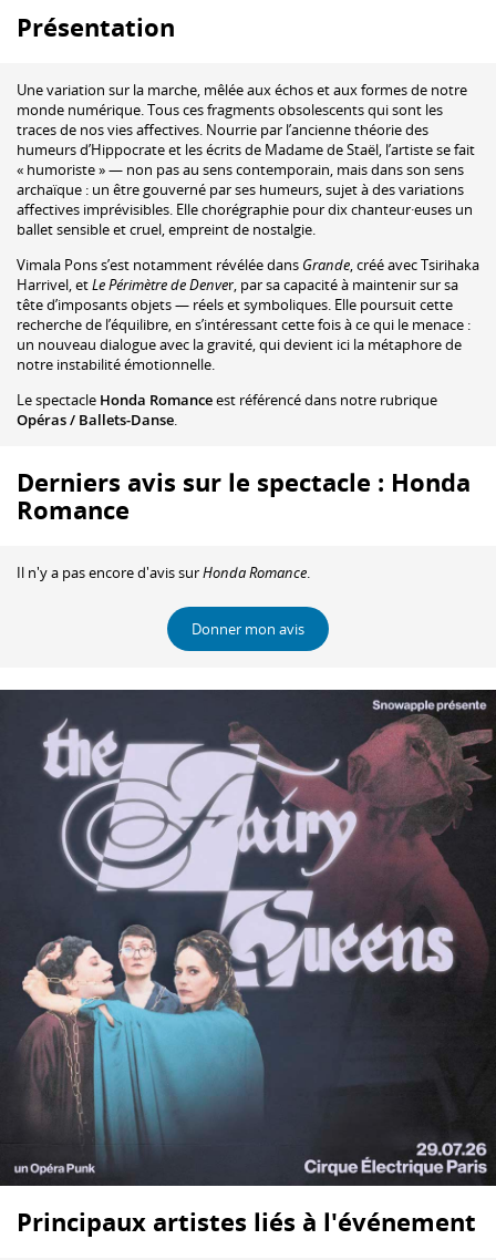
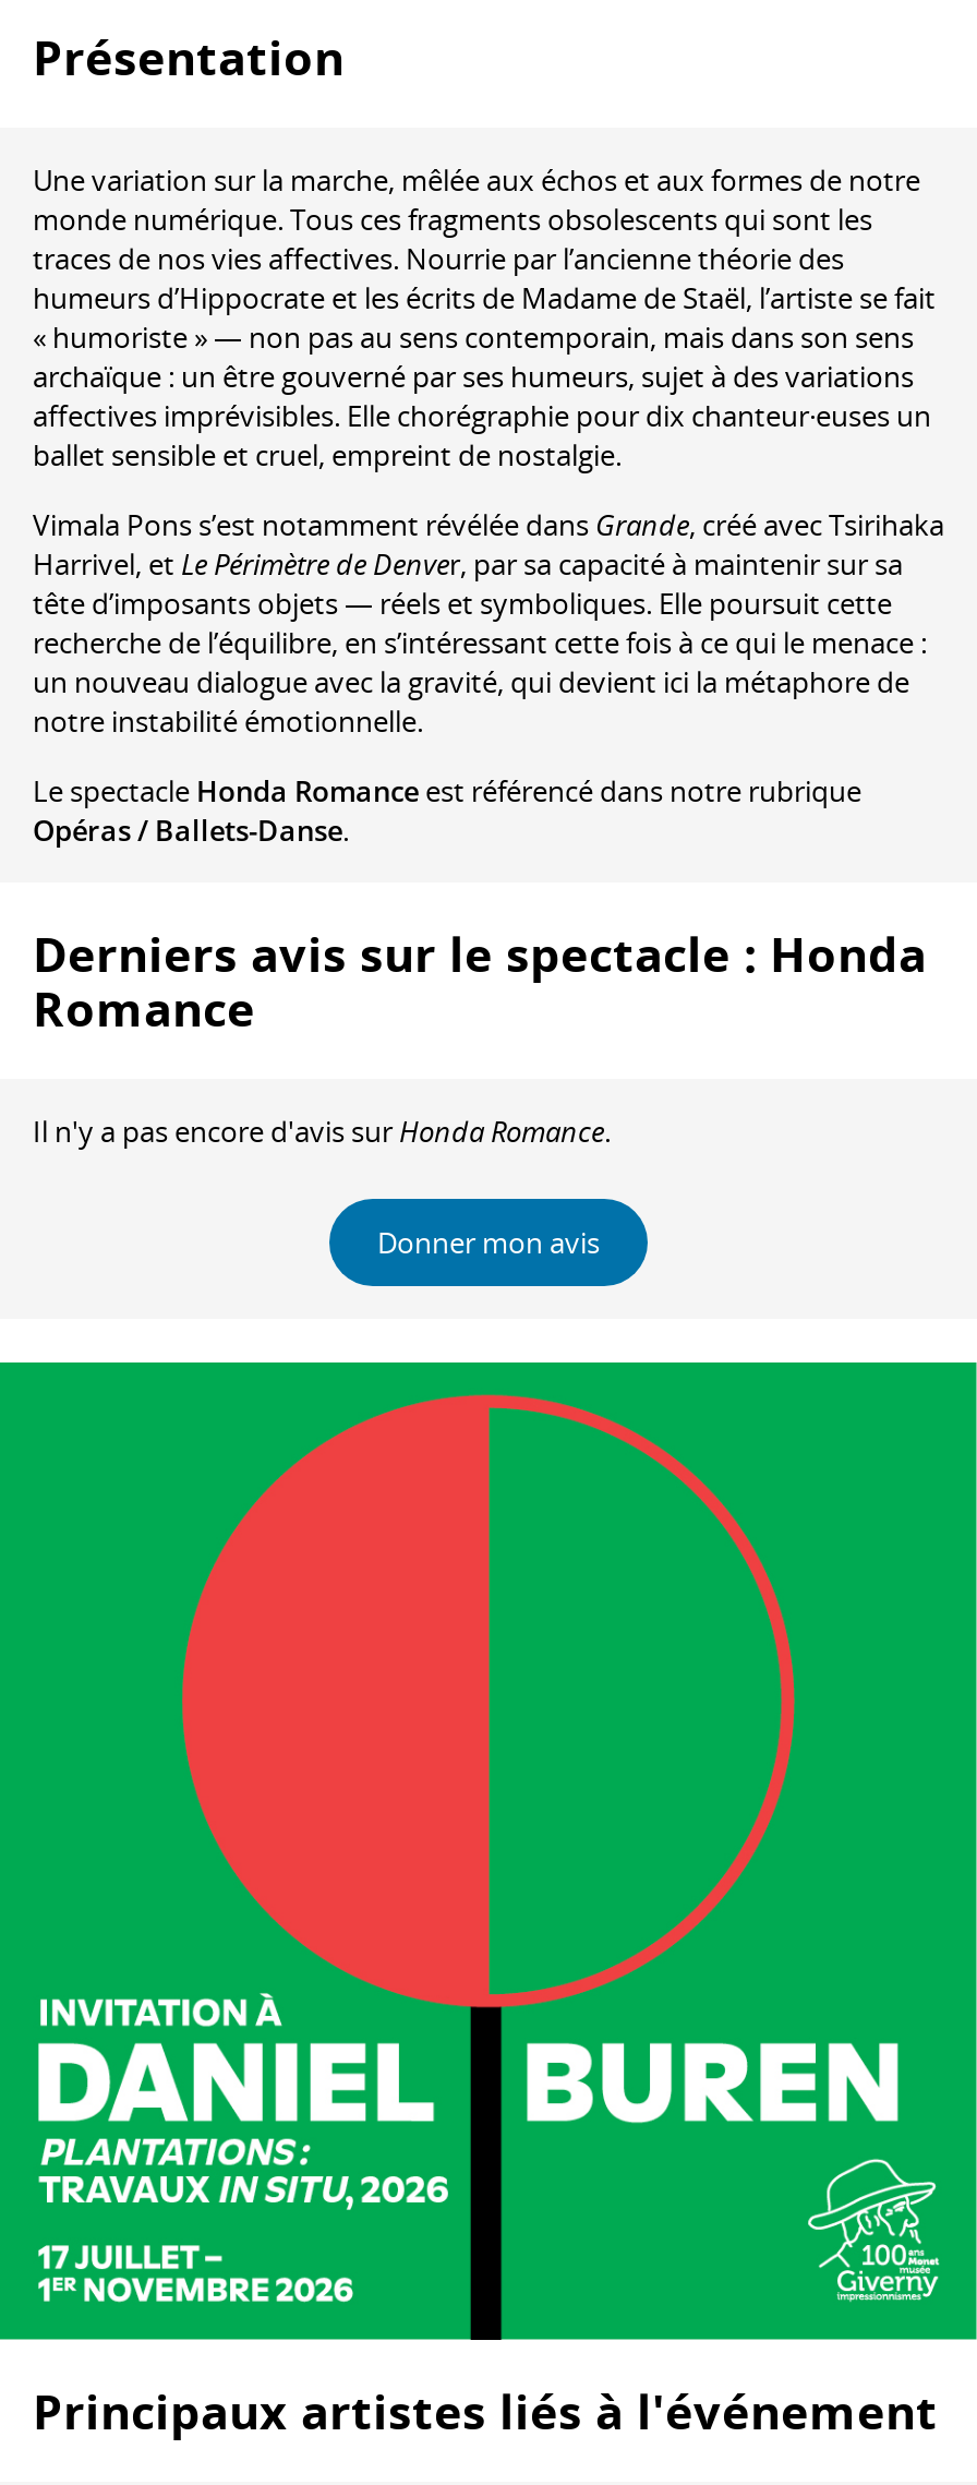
- [image]
+ [image]
